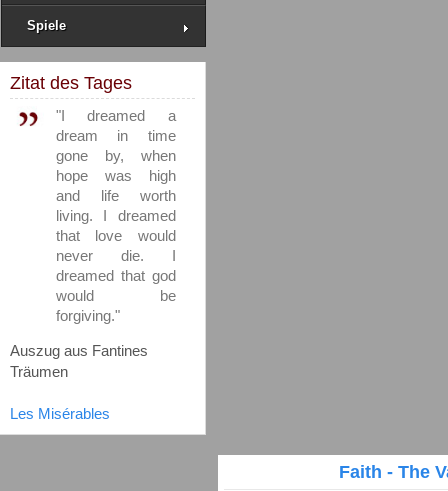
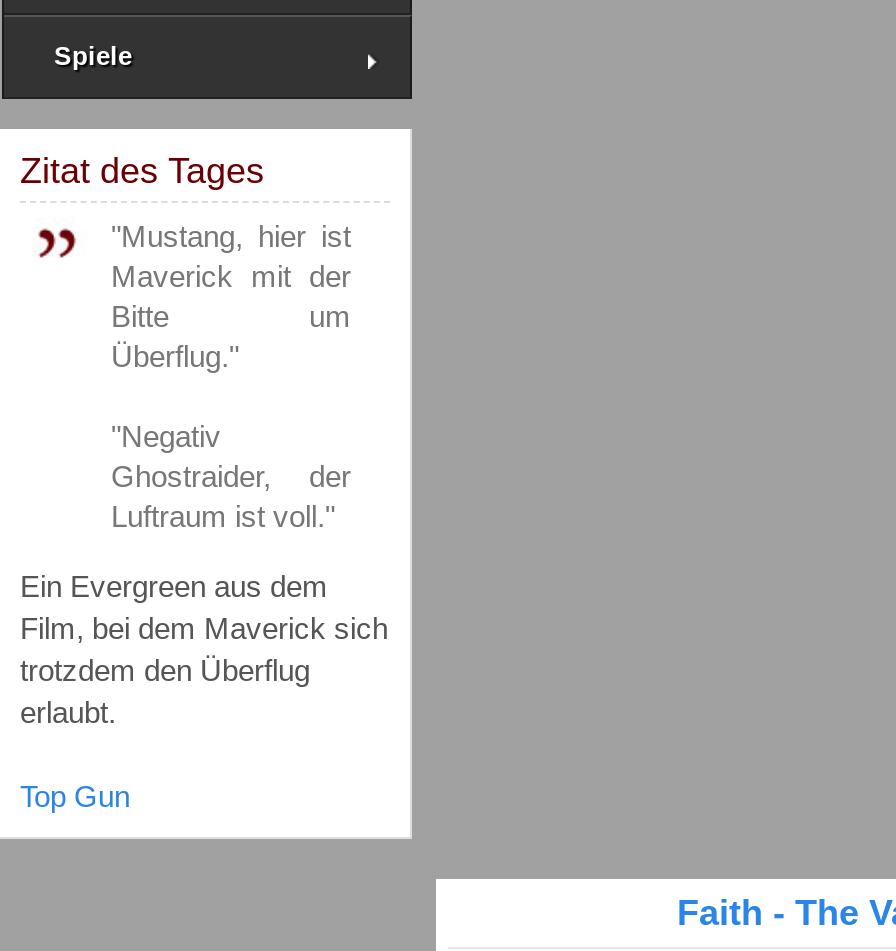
- "I dreamed a
- dream in time
- gone by, when
- hope was high
- and life worth
- living. I dreamed
- that love would
- never die. I
- dreamed that god
- would be
- forgiving."
- Auszug aus Fantines
- Träumen
- Les Misérables
+ "Mustang, hier ist
+ Maverick mit der
+ Bitte um
+ Überflug."
+ "Negativ
+ Ghostraider, der
+ Luftraum ist voll."
+ Ein Evergreen aus dem
+ Film, bei dem Maverick sich
+ trotzdem den Überflug
+ erlaubt.
+ Top Gun
